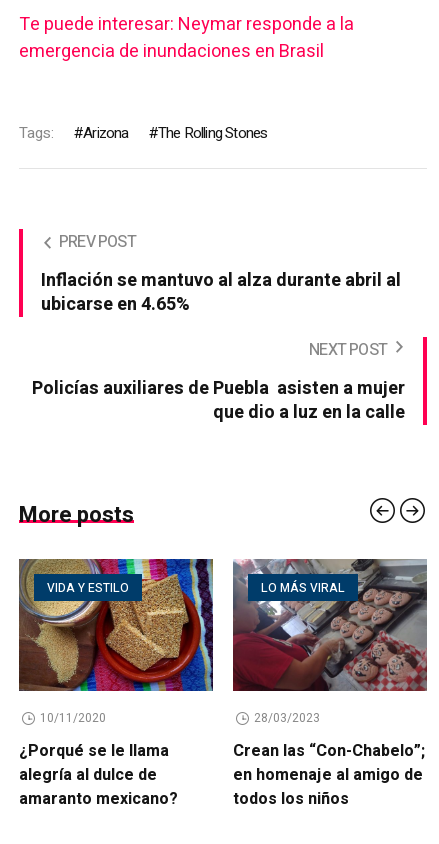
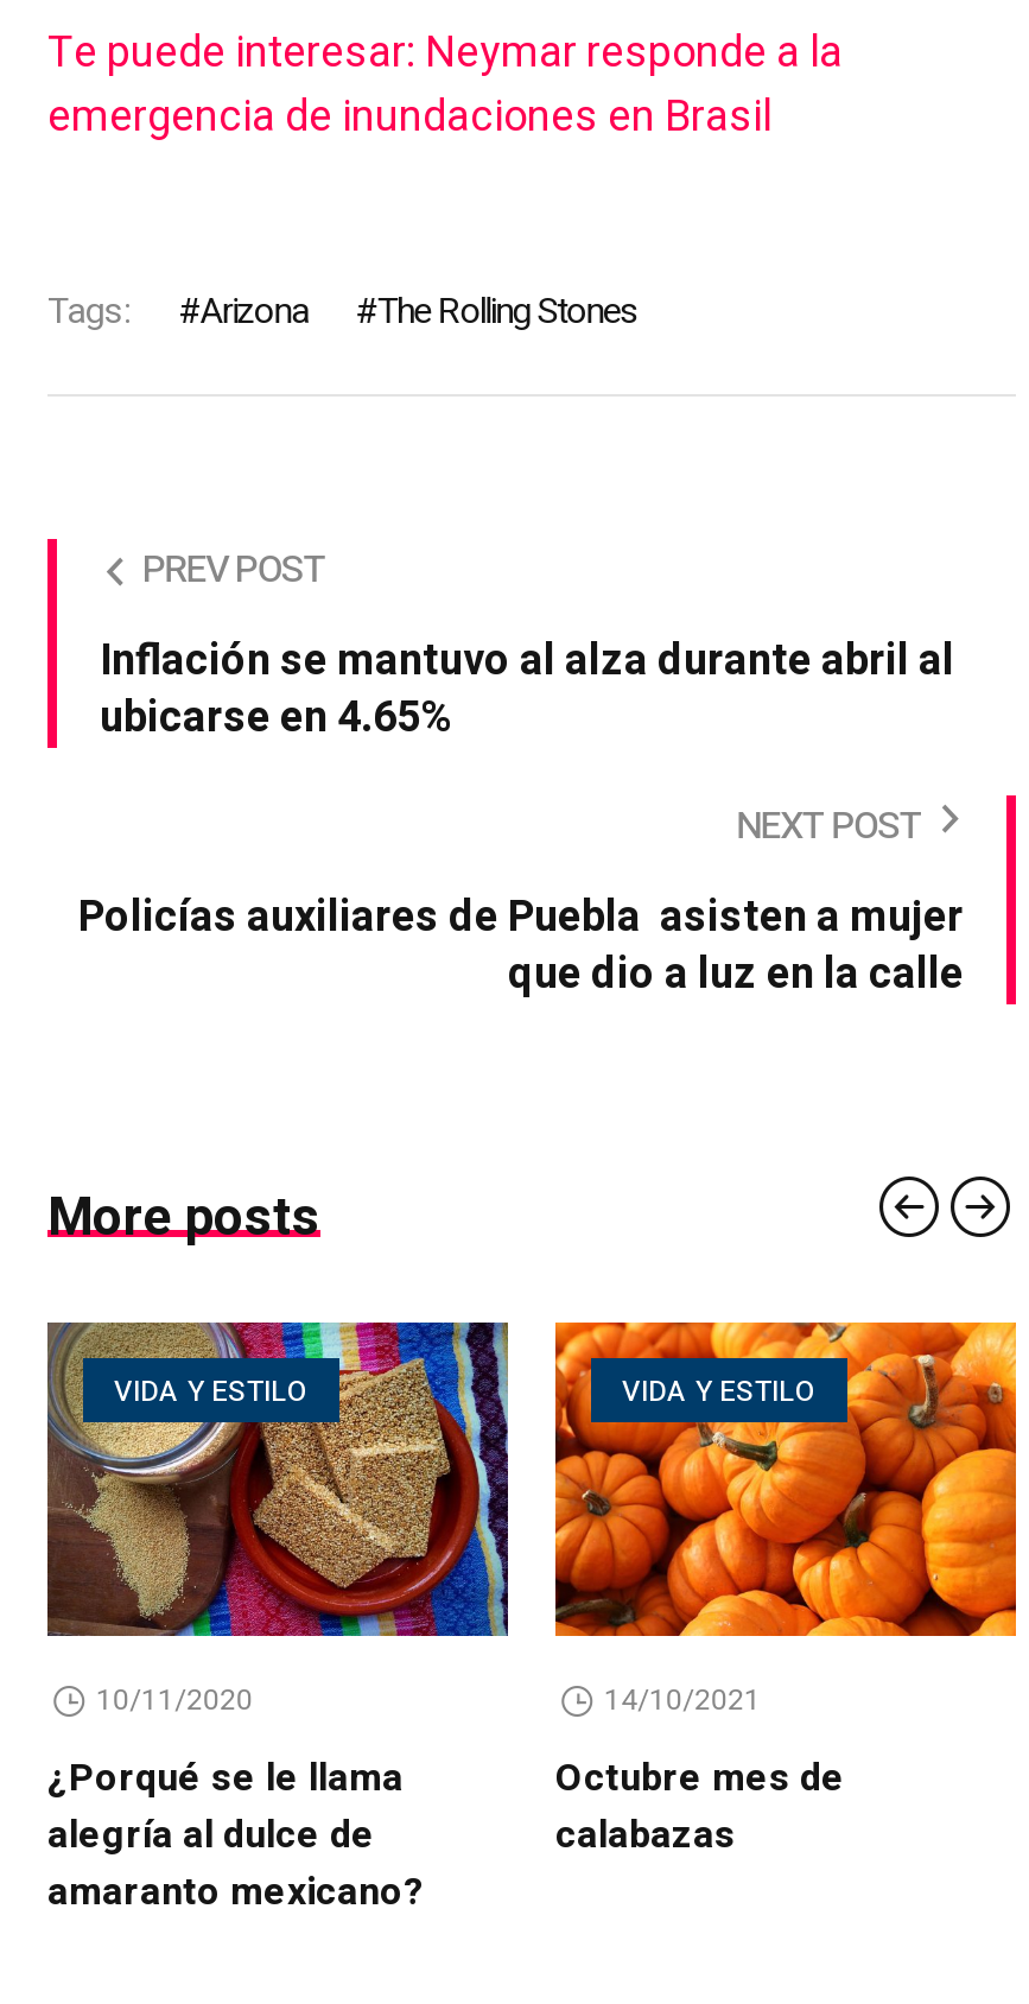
- [image]
- LO MÁS VIRAL
+ [image]
+ VIDA Y ESTILO

- 28/03/2023
+ 14/10/2021

- Crean las “Con-Chabelo”;
- en homenaje al amigo de
- todos los niños
+ Octubre mes de
+ calabazas
